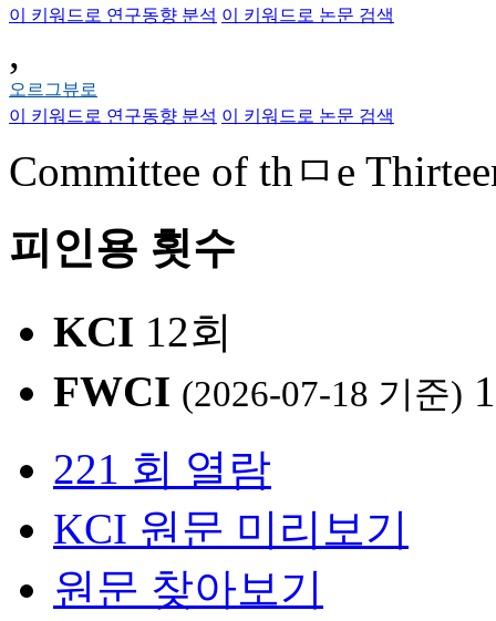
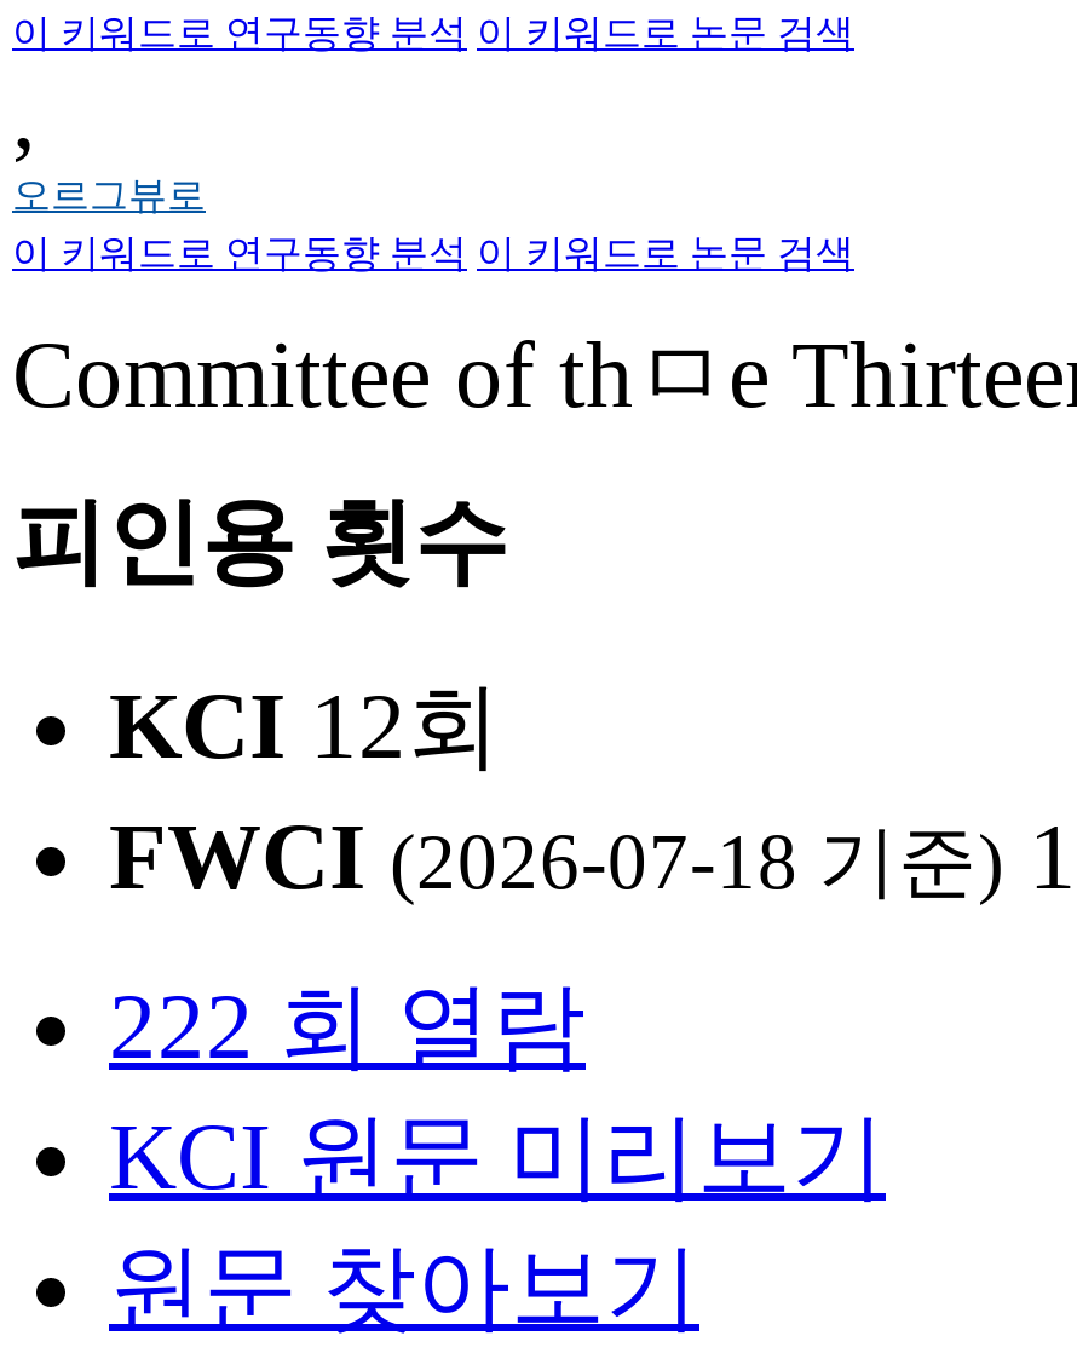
- 221 회 열람
+ 222 회 열람
